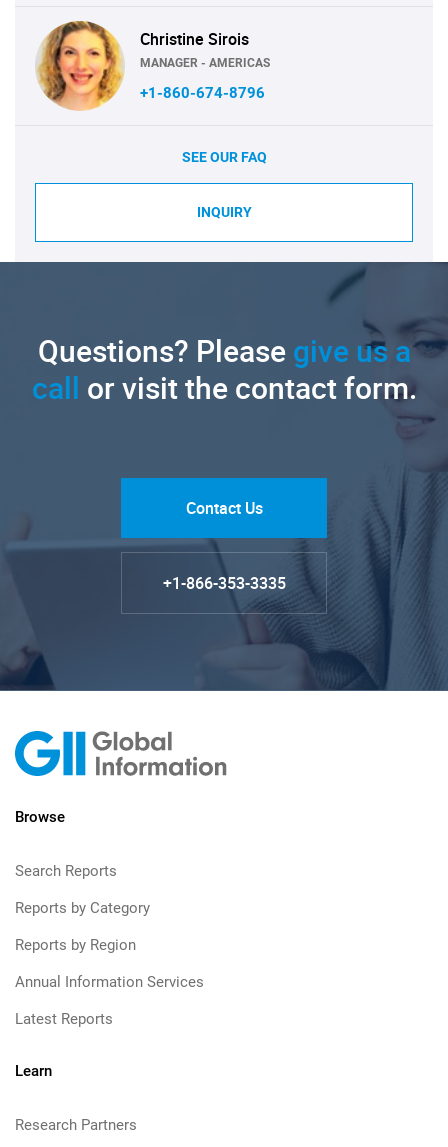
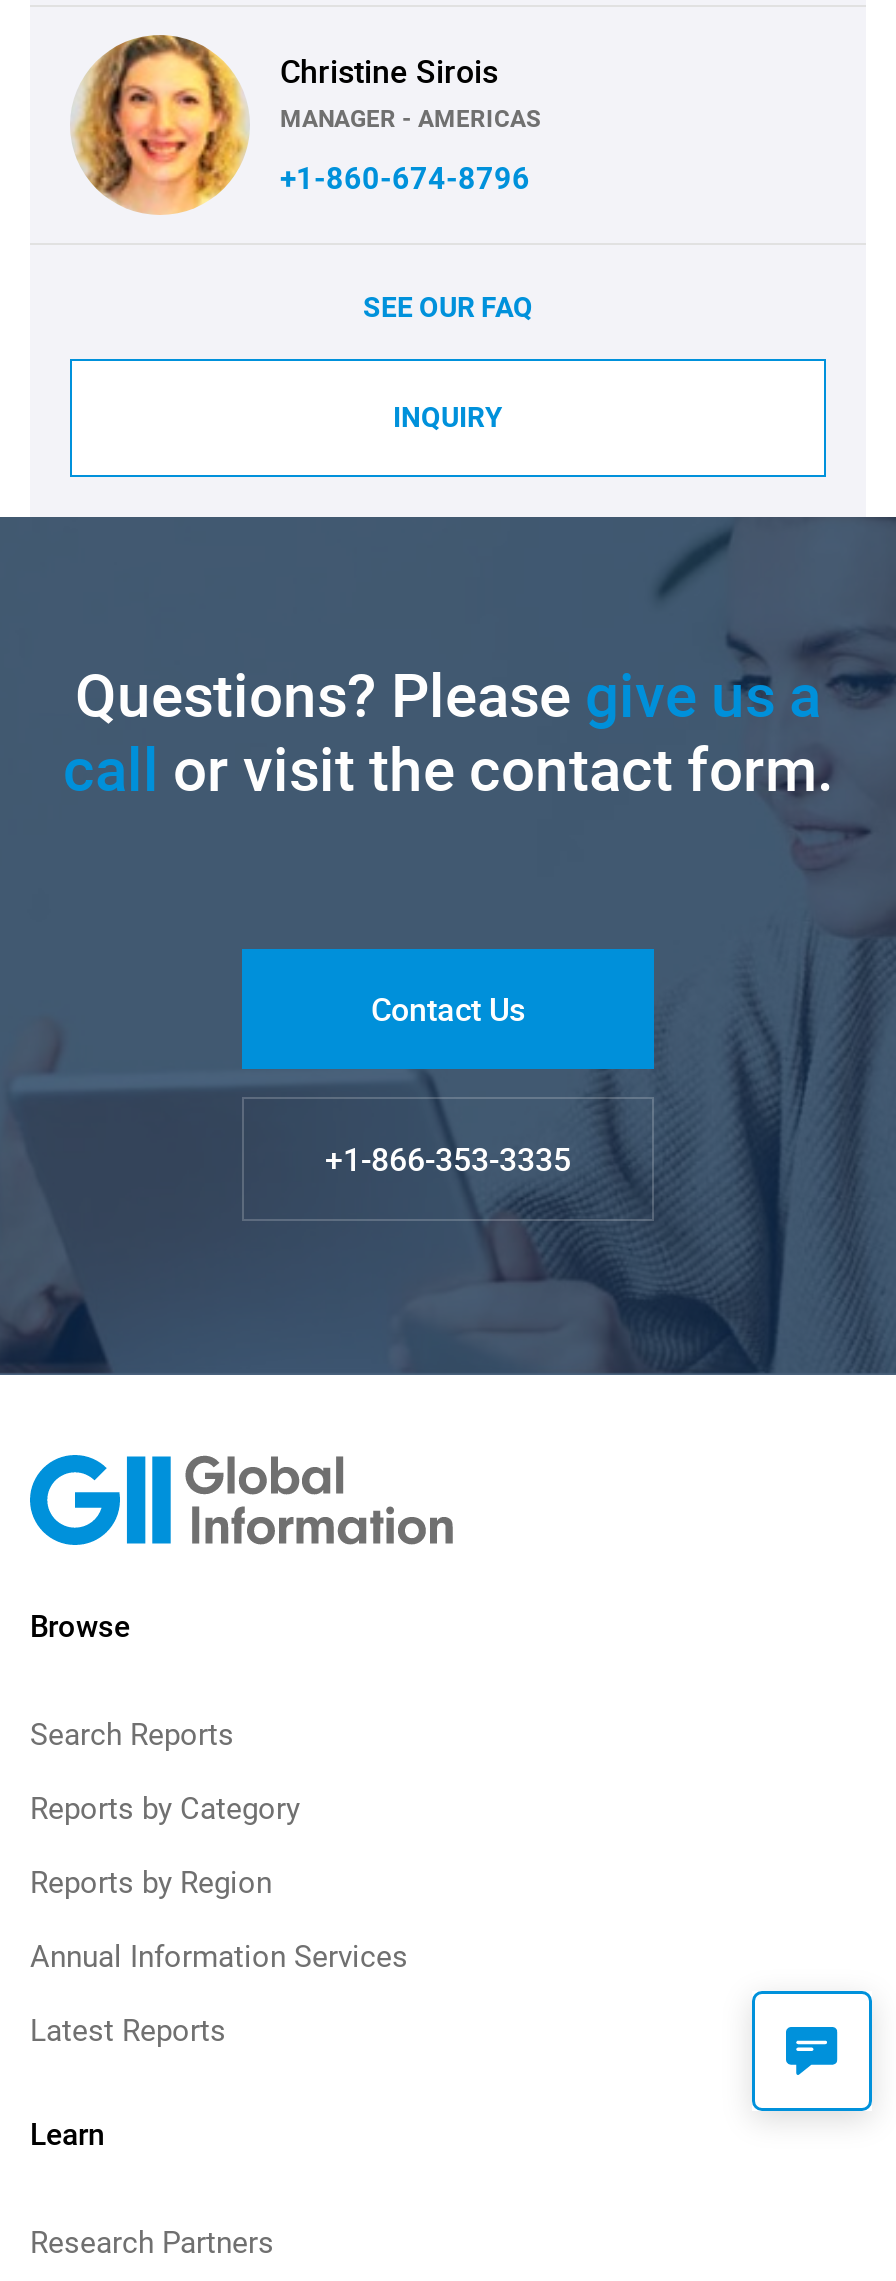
+ [image]
